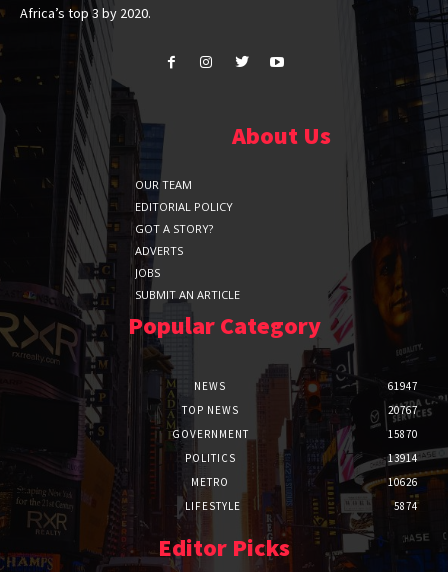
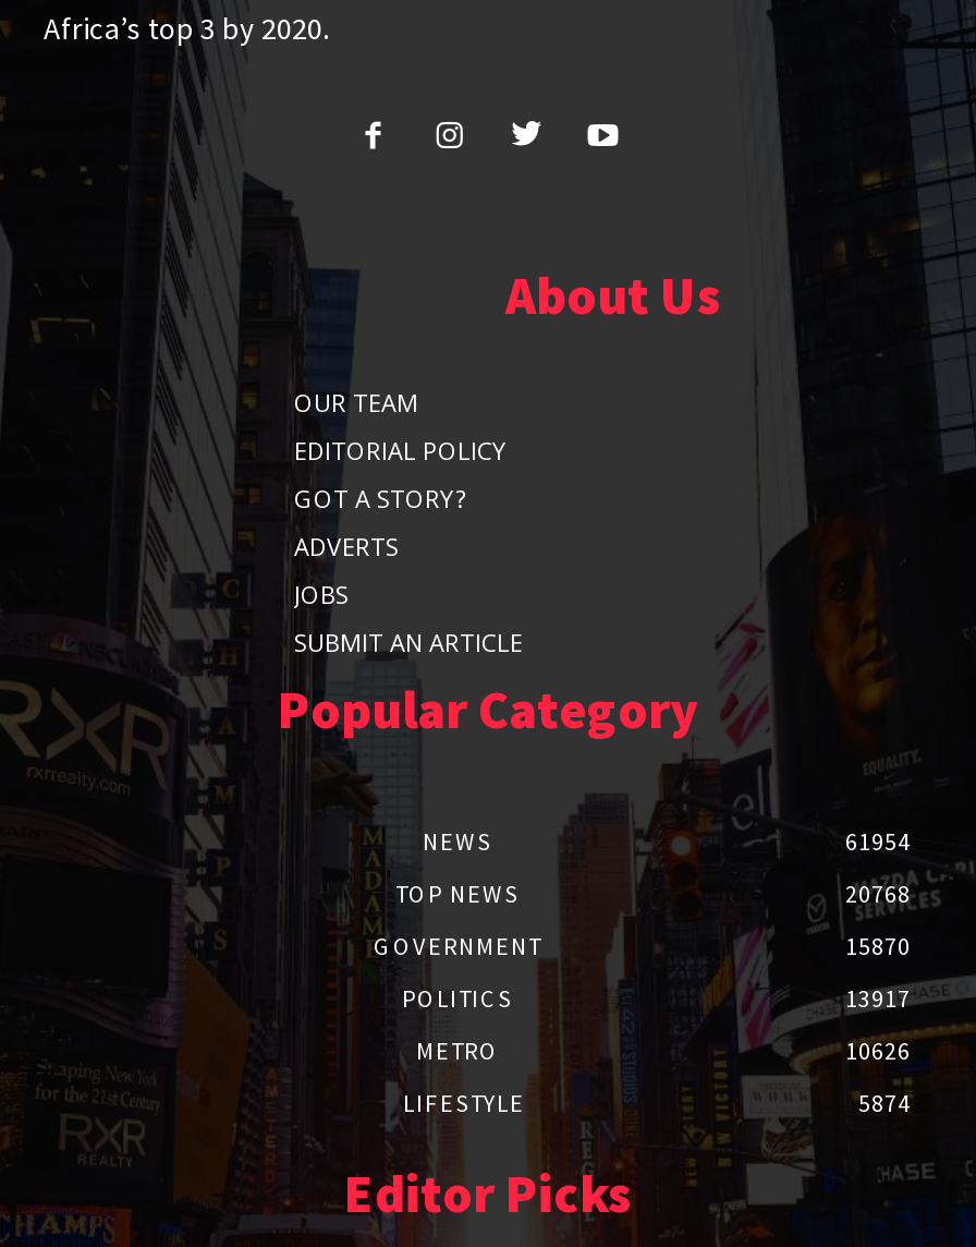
- 61947
+ 61954

- 20767
+ 20768

- 13914
+ 13917
